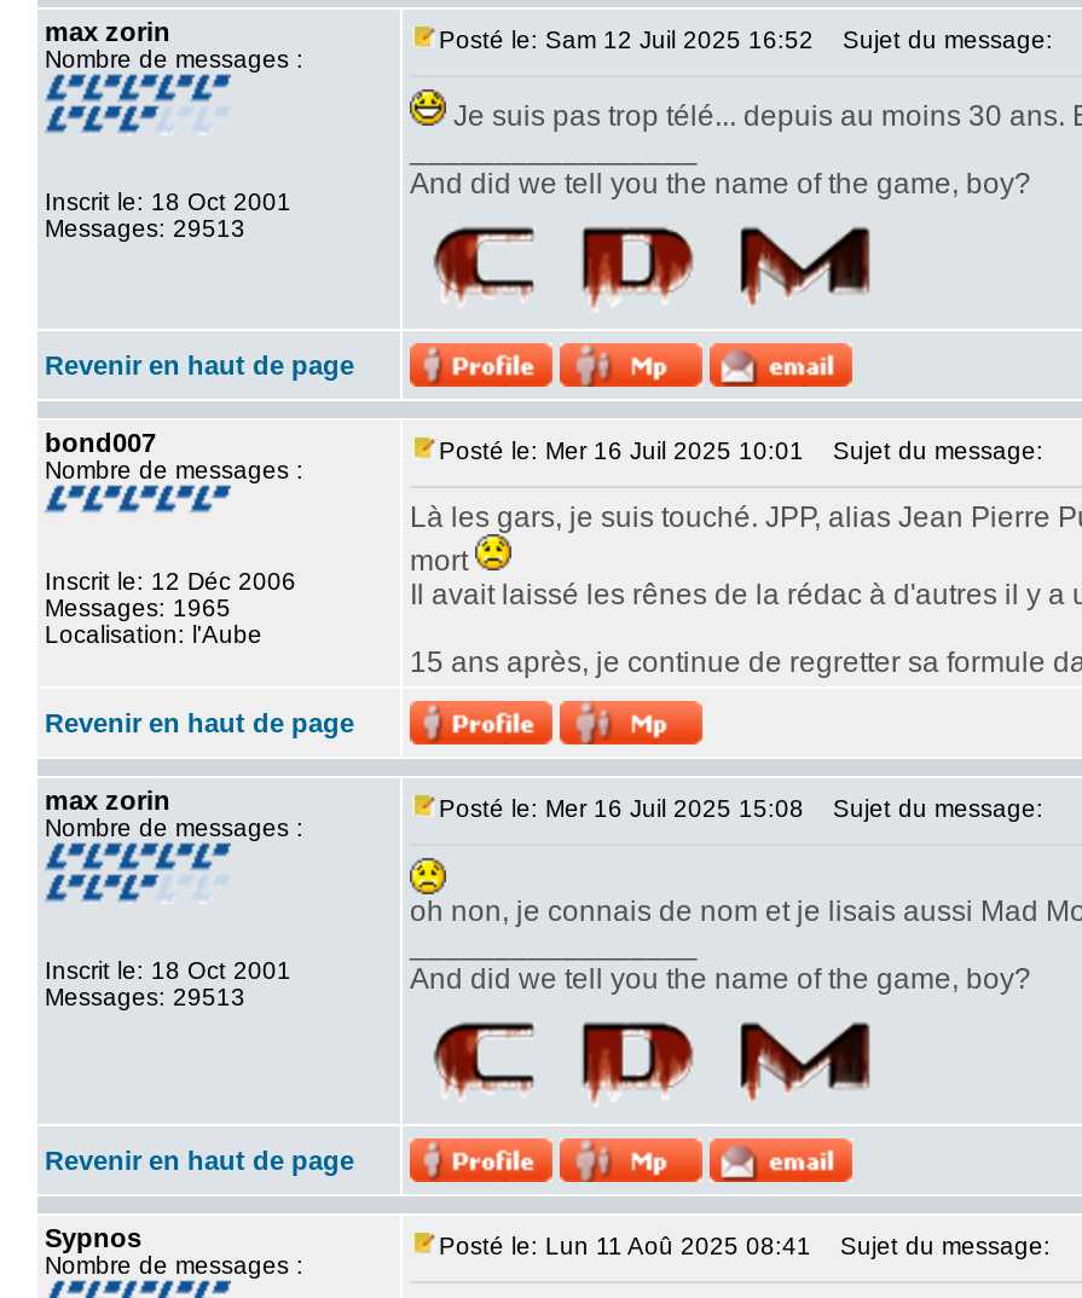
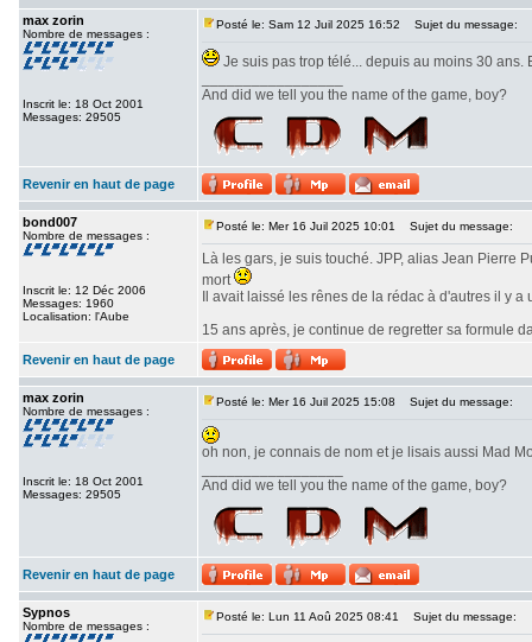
- Messages: 29513
+ Messages: 29505

- Messages: 1965
+ Messages: 1960

- Messages: 29513
+ Messages: 29505
